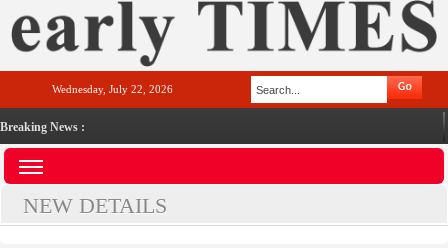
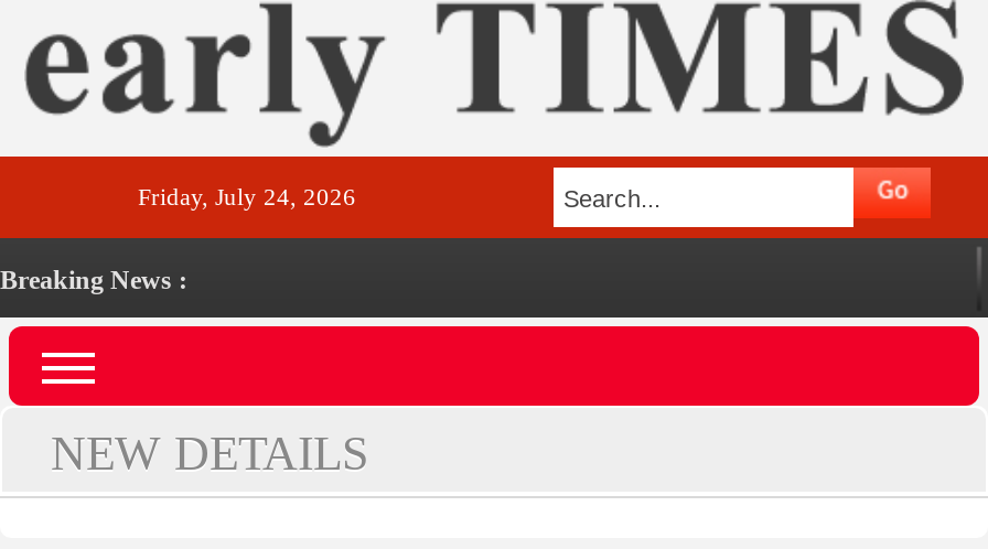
- Wednesday, July 22, 2026
+ Friday, July 24, 2026
